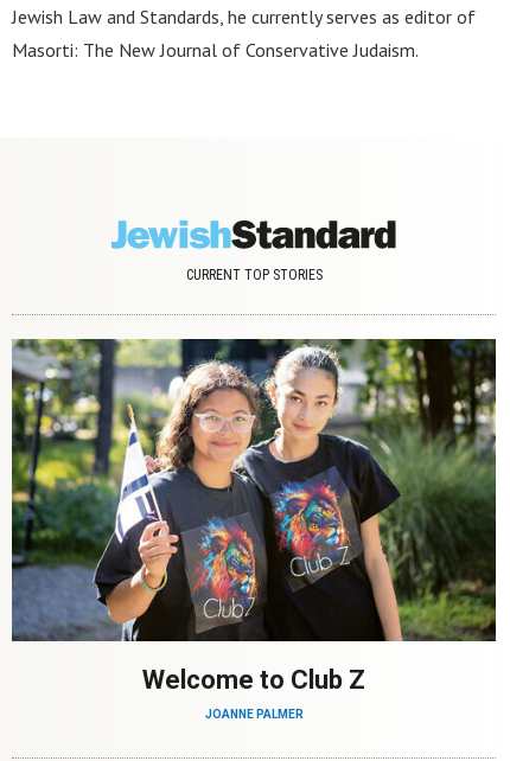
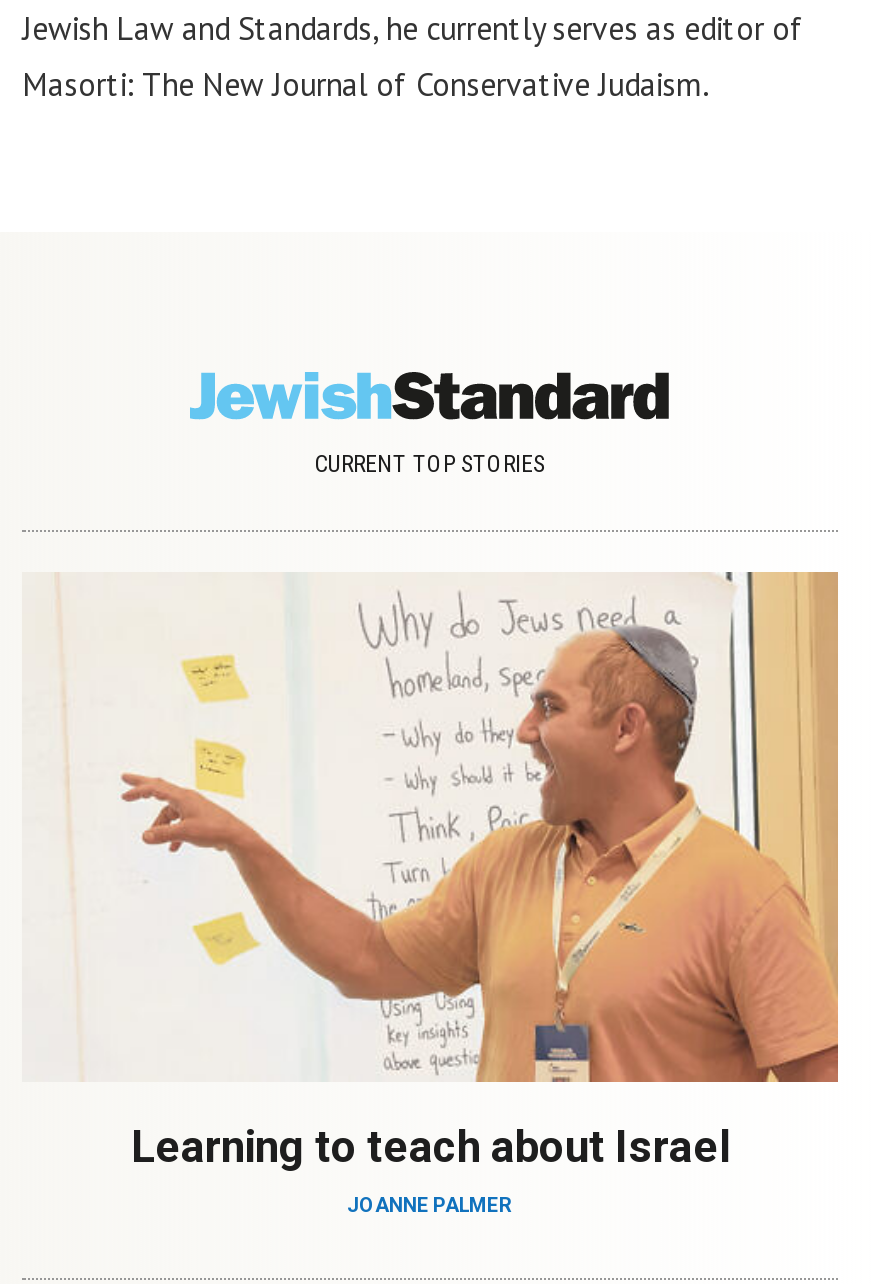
- [image]
- Welcome to Club Z
+ [image]
+ Learning to teach about Israel
